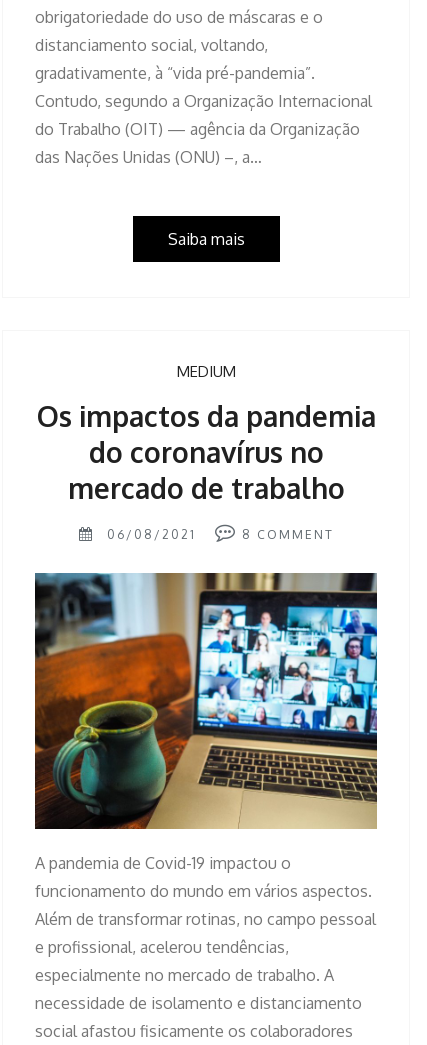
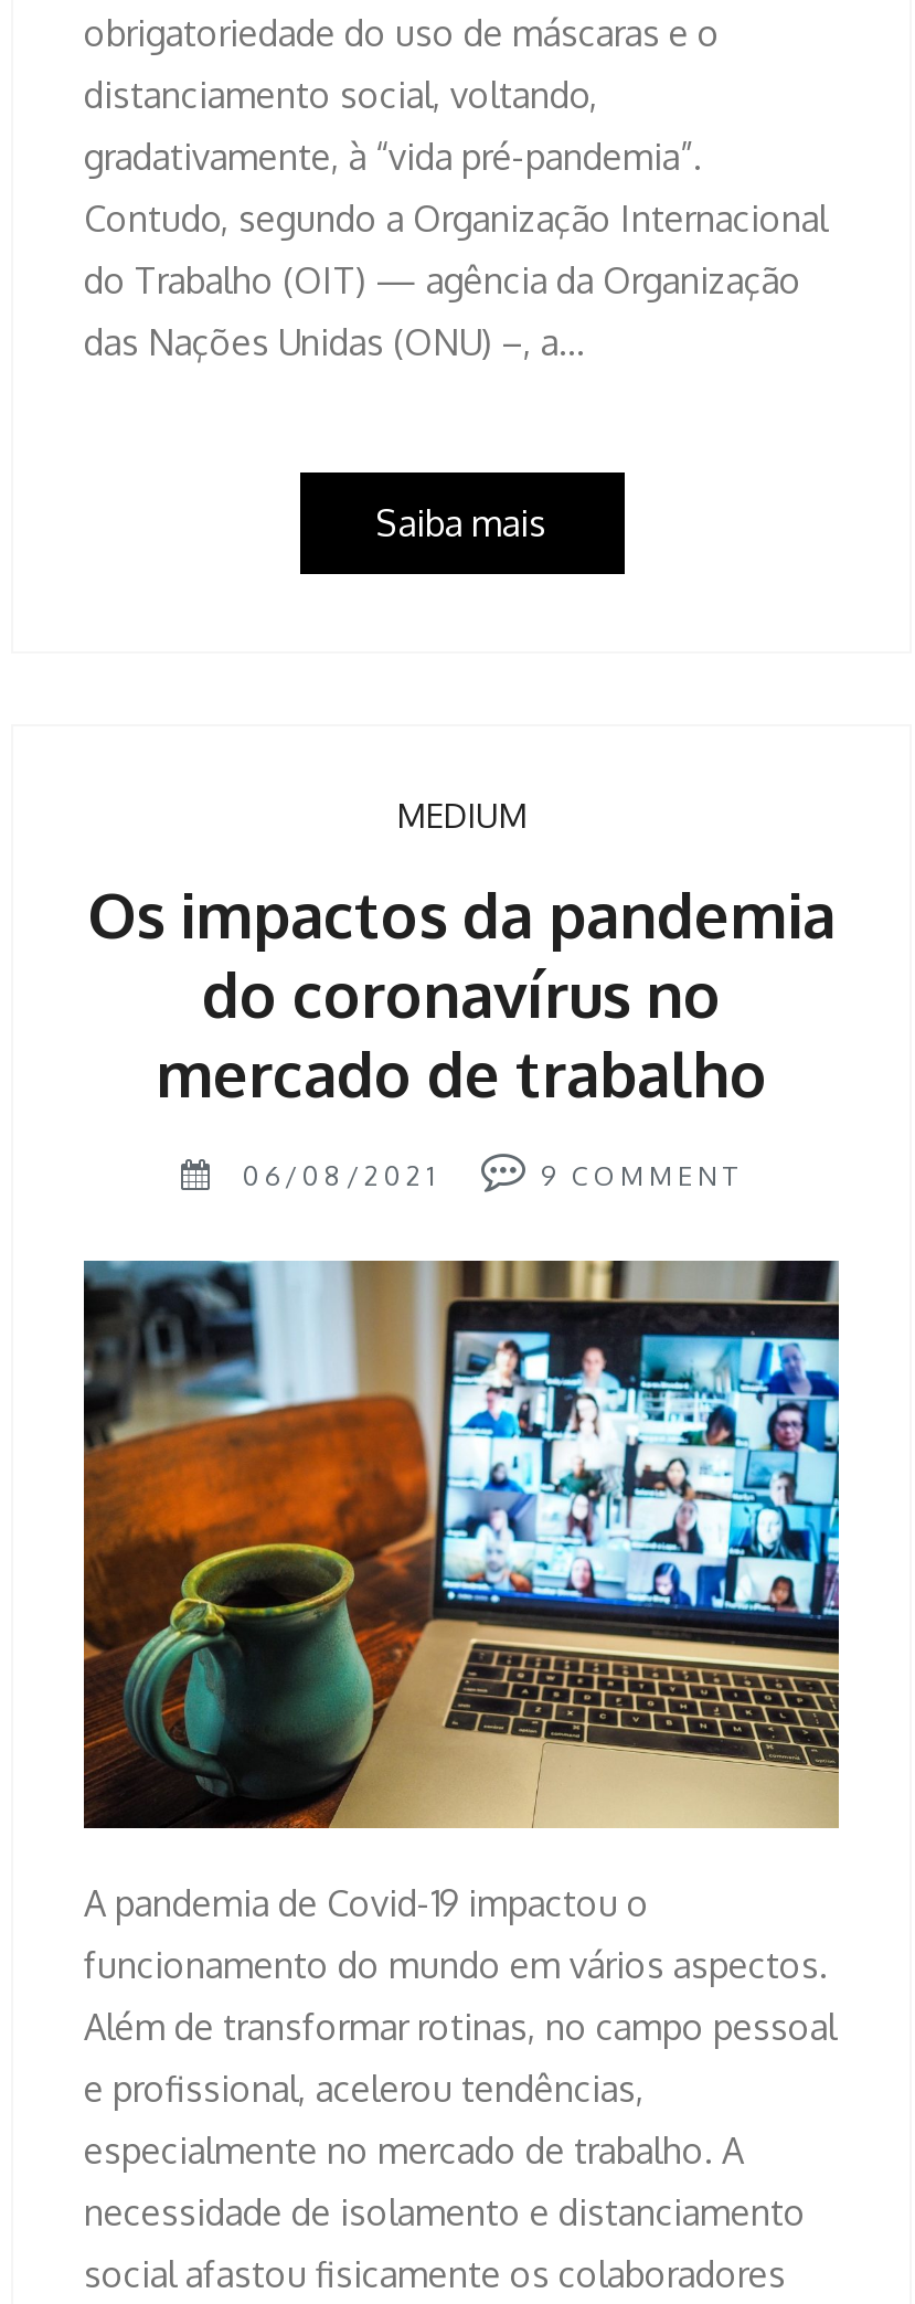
- 8 COMMENT
+ 9 COMMENT
